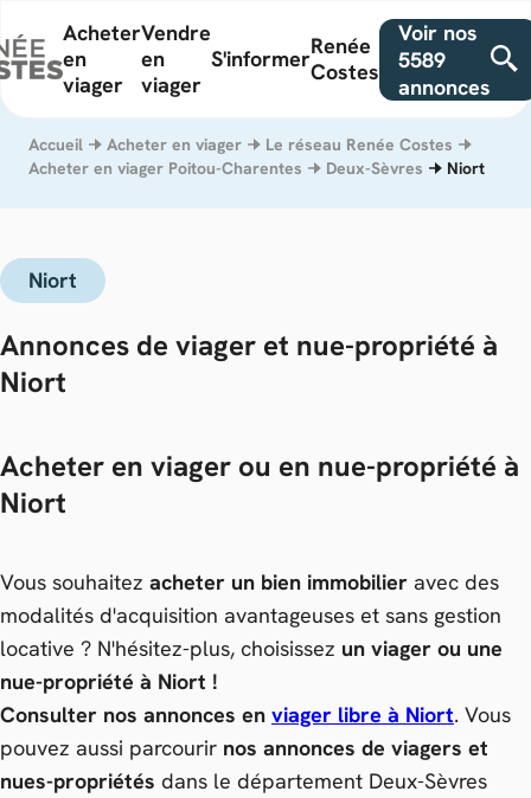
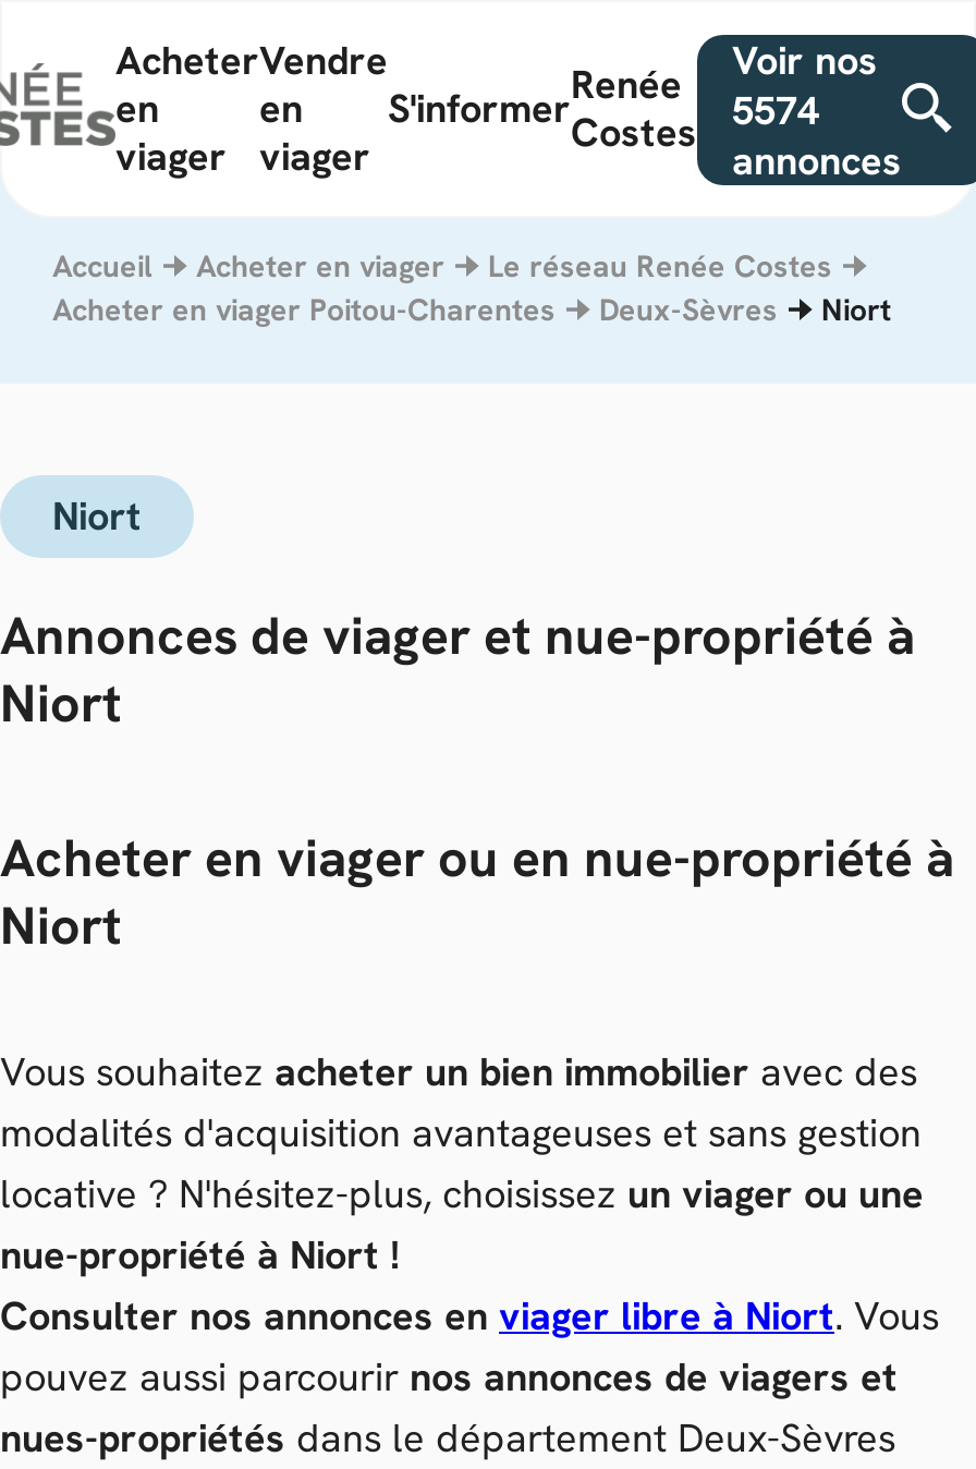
- 5589
+ 5574
